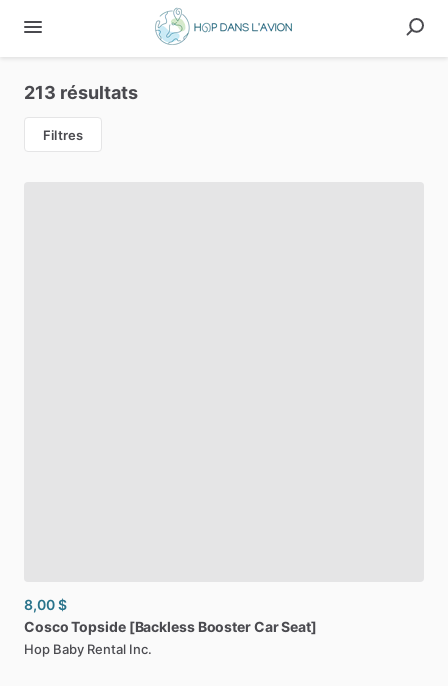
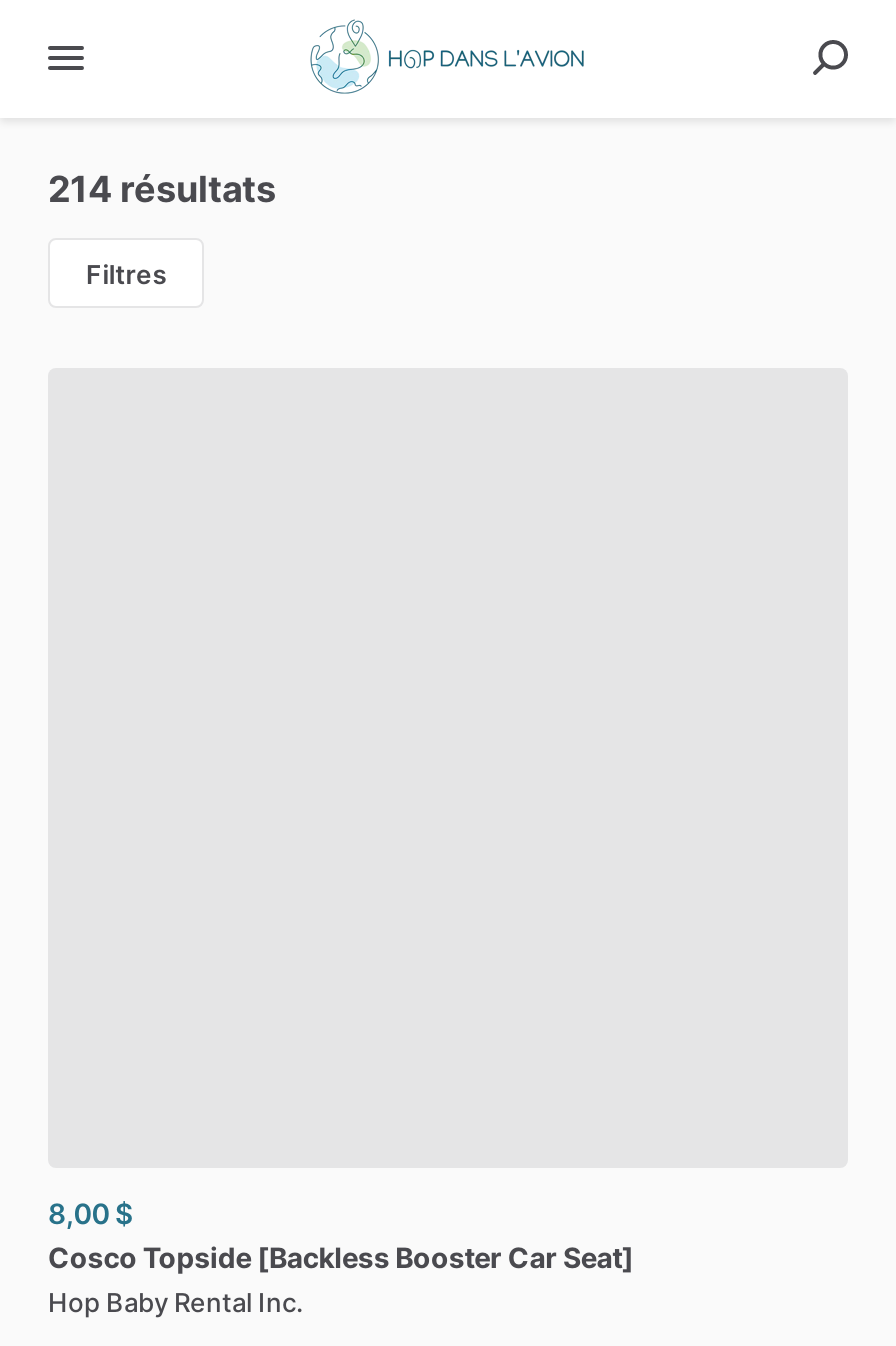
- 213 résultats
+ 214 résultats
